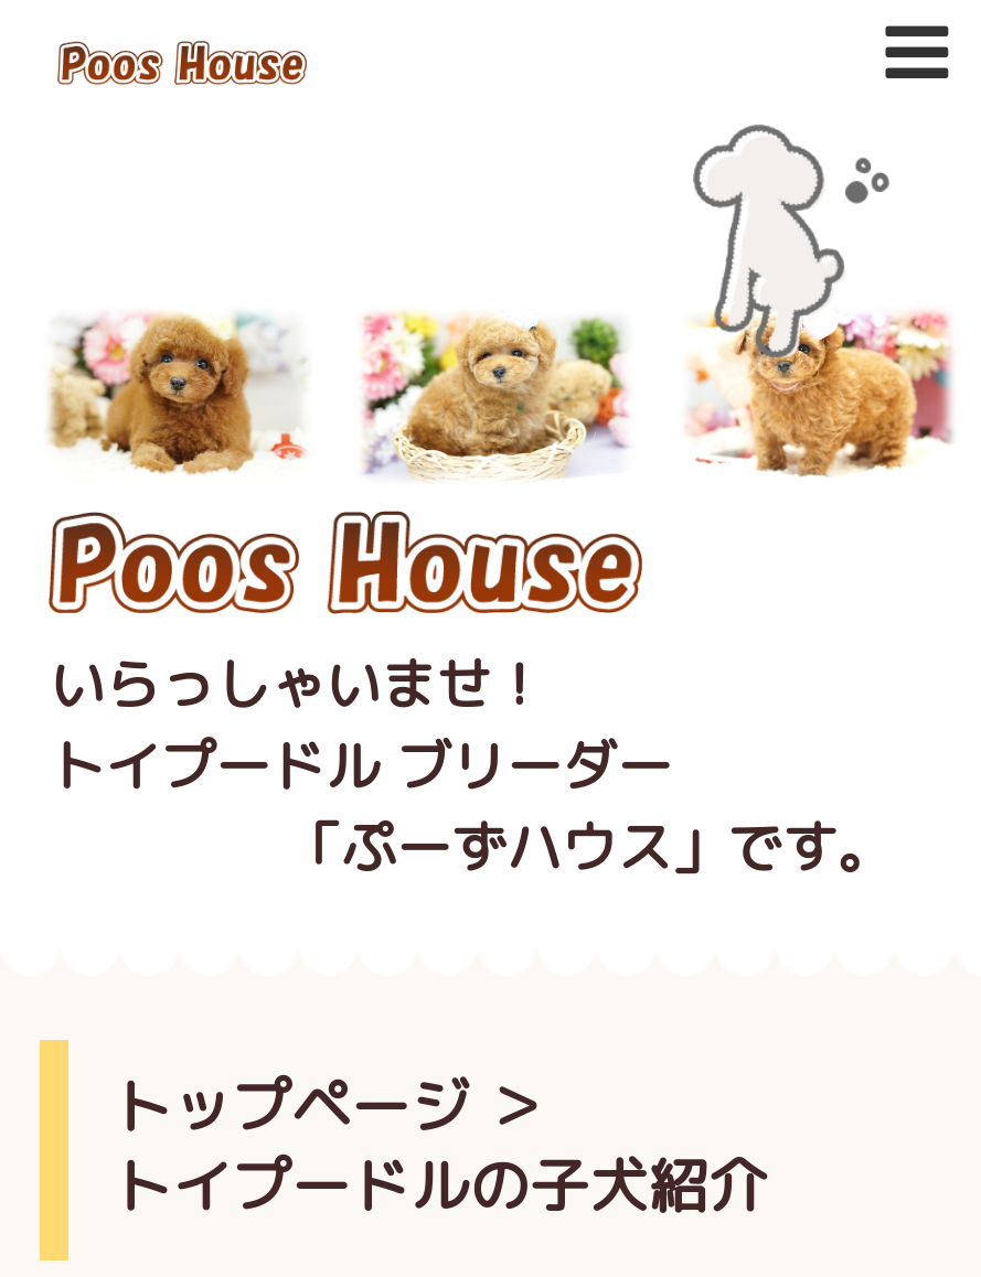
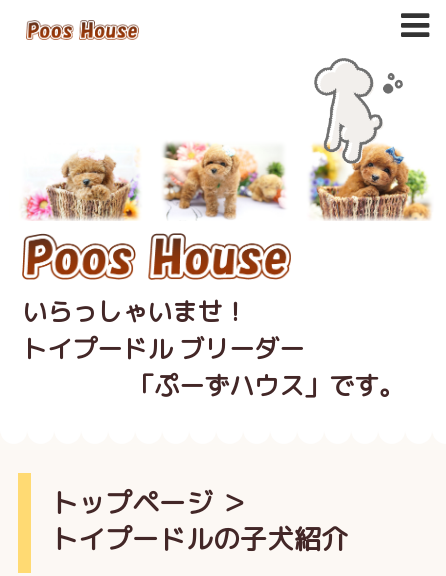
- [image]
+ [image]

- [image]
+ [image]

- [image]
+ [image]
